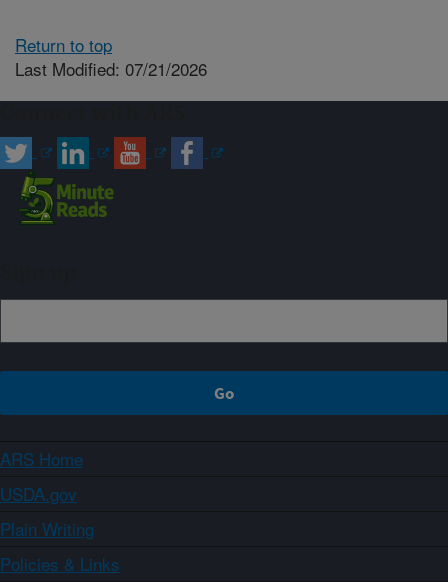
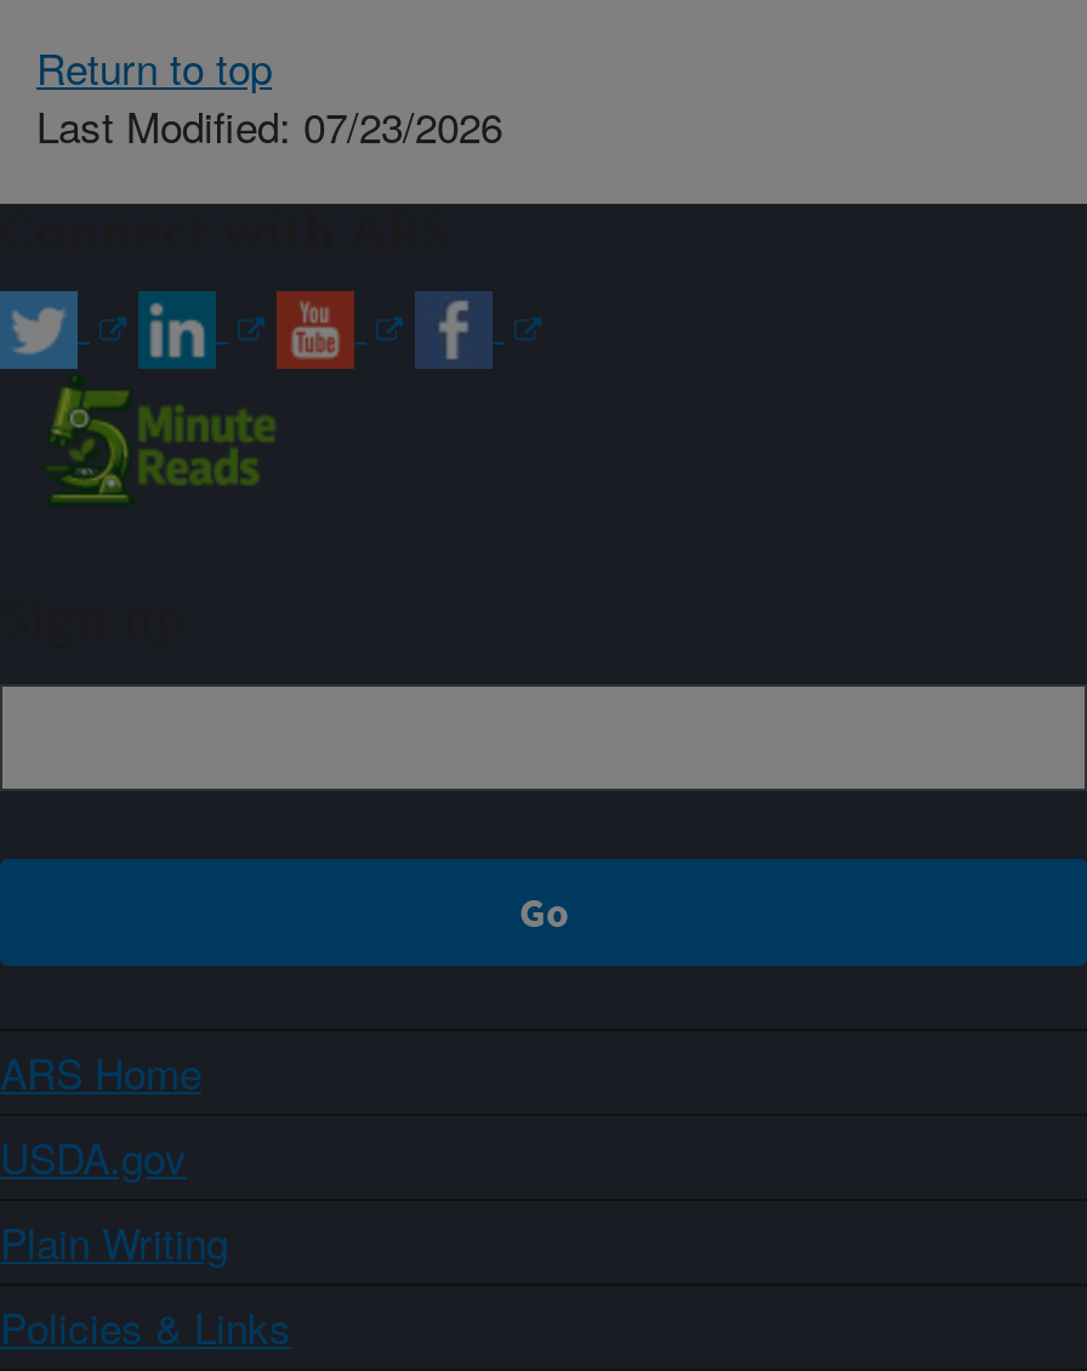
- Last Modified: 07/21/2026
+ Last Modified: 07/23/2026
